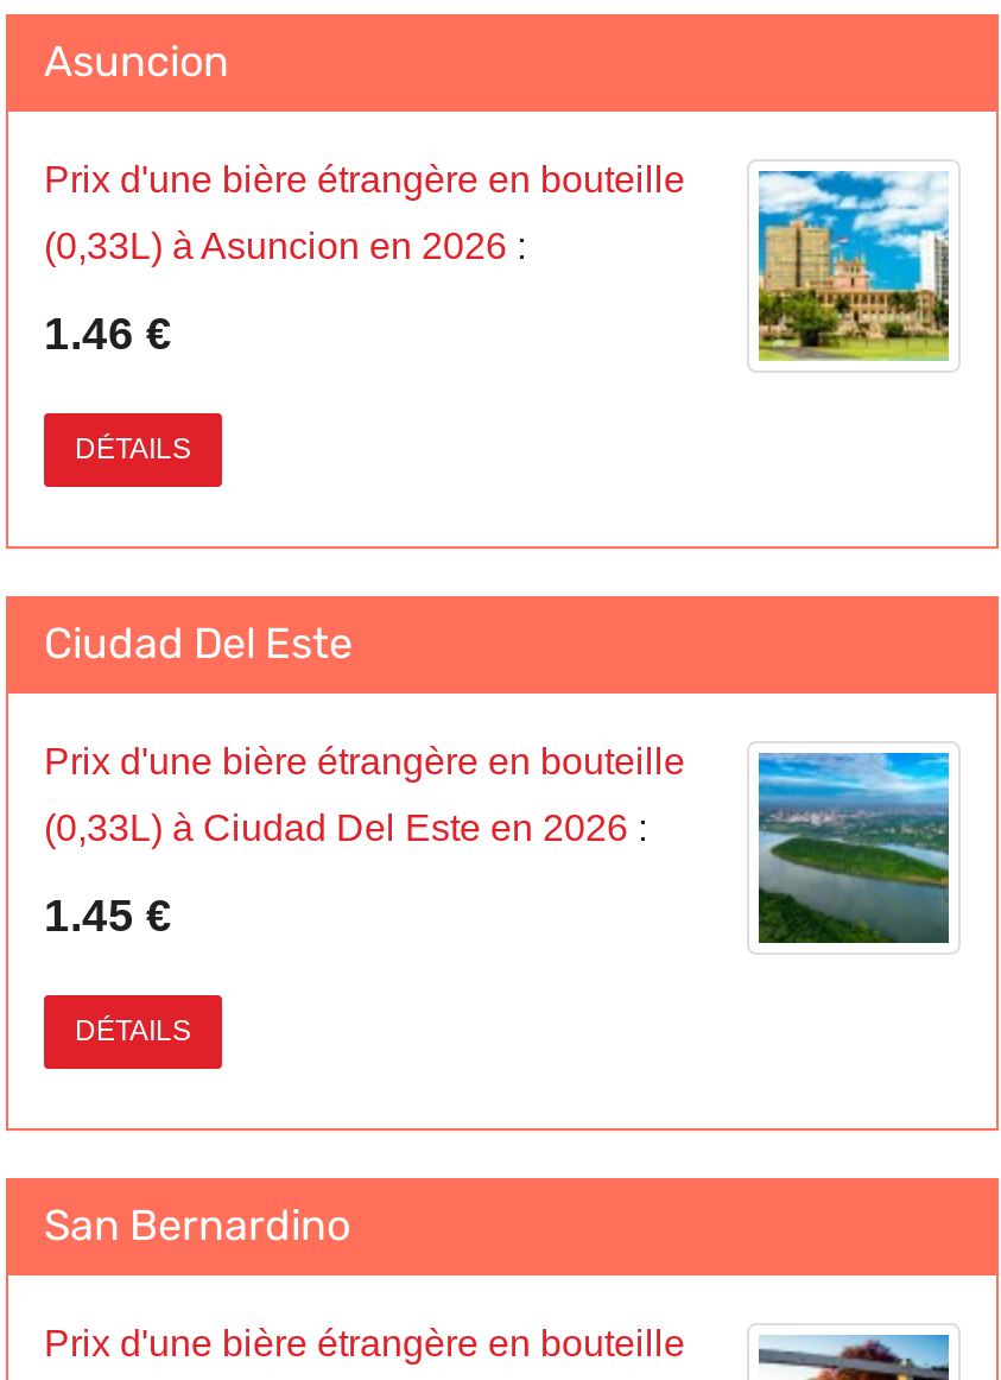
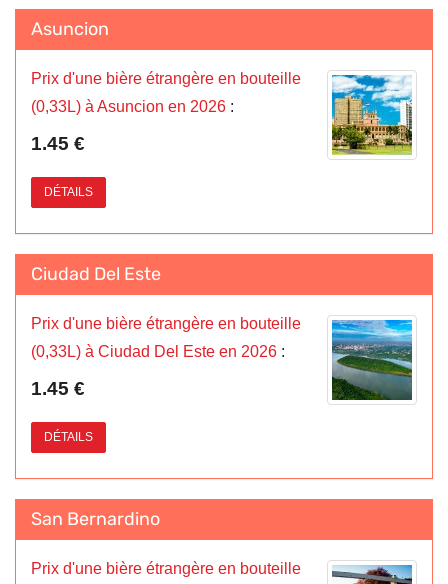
- 1.46 €
+ 1.45 €
